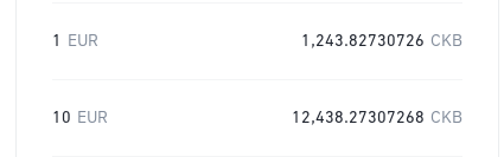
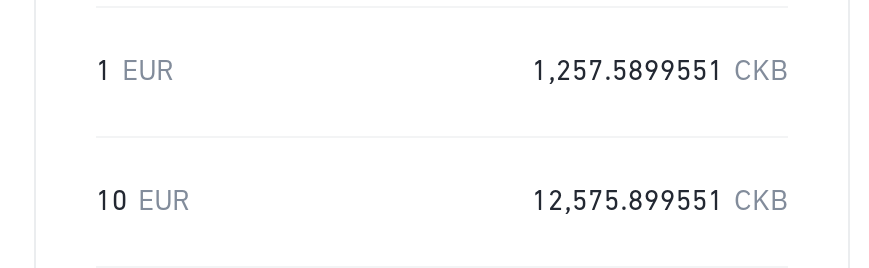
- 1,243.82730726 CKB
+ 1,257.5899551 CKB

- 12,438.27307268 CKB
+ 12,575.899551 CKB
